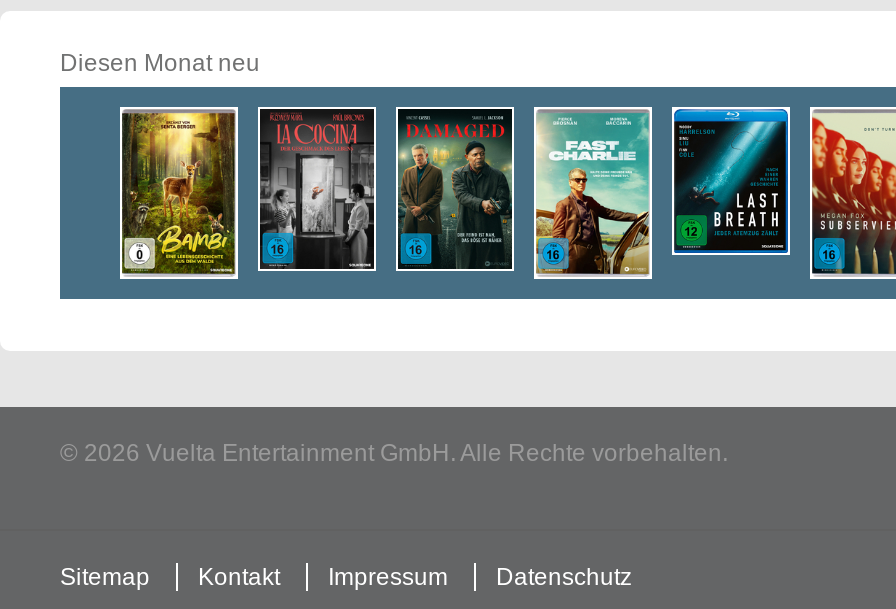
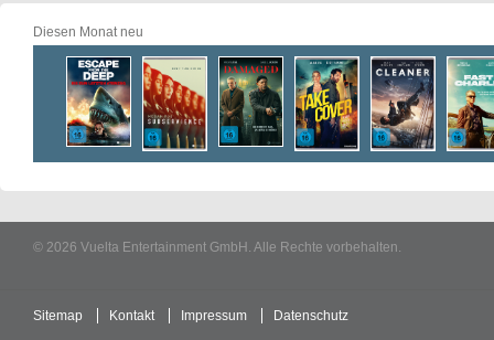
- [image]
+ [image]

- [image]
+ [image]

- [image]
+ [image]

- [image]
+ [image]

- [image]
+ [image]
